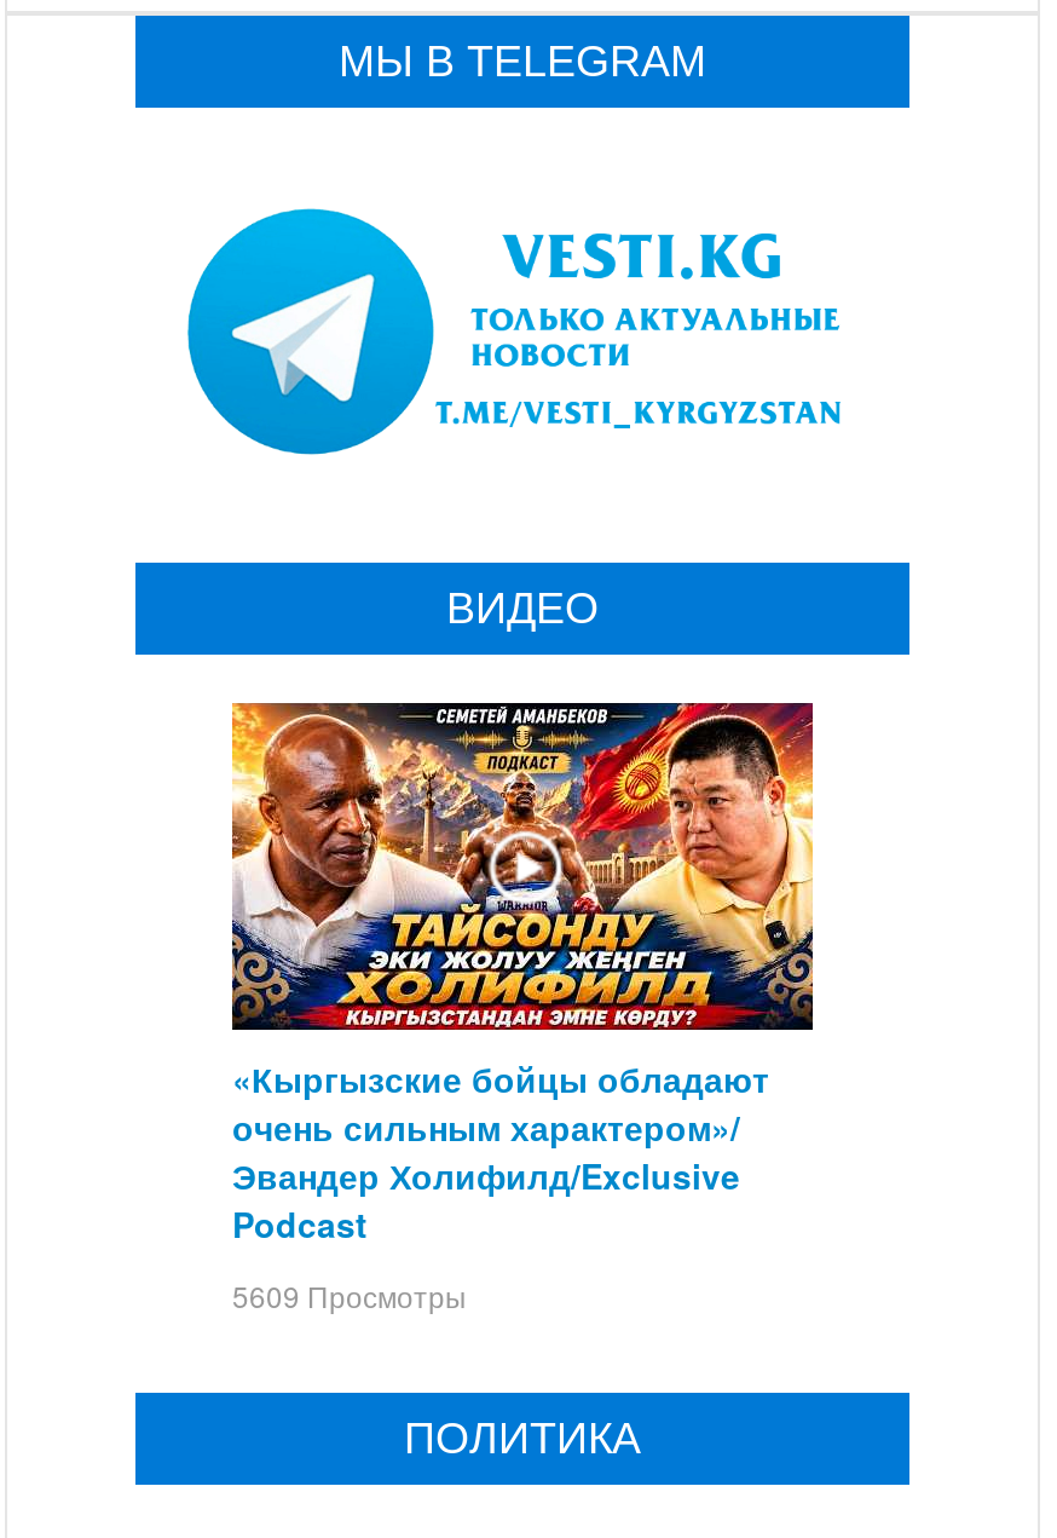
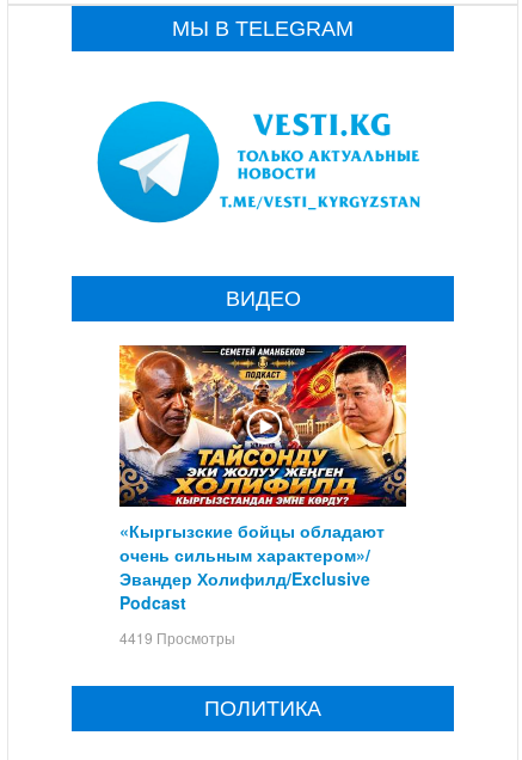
- 5609 Просмотры
+ 4419 Просмотры
